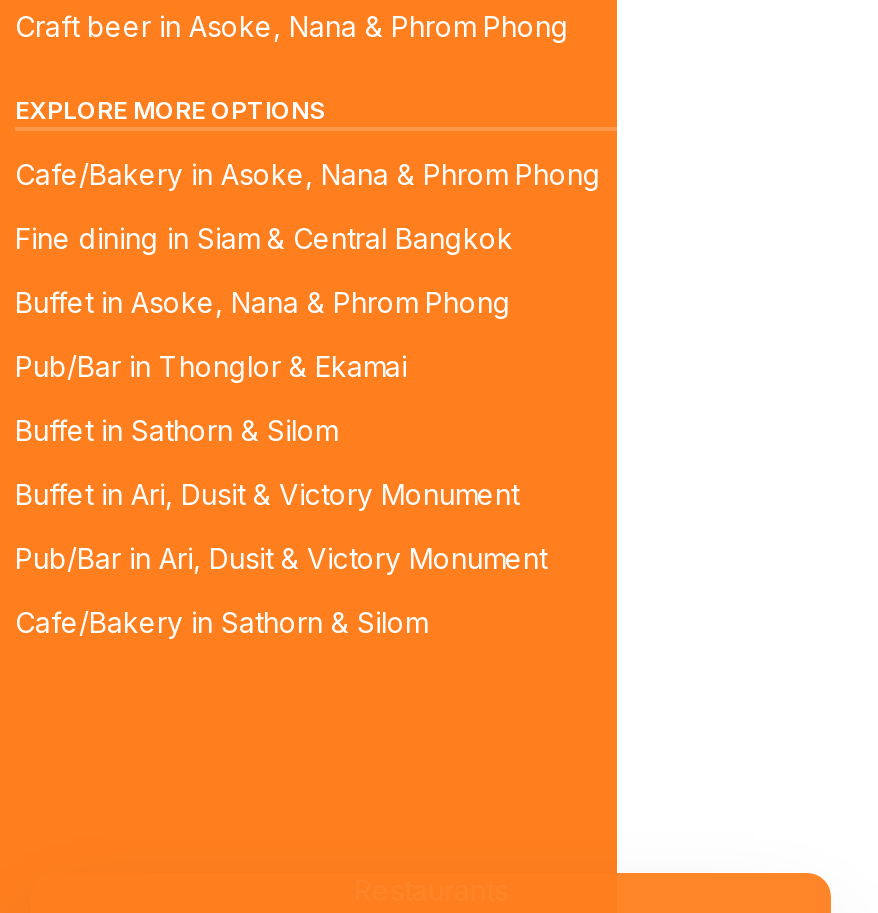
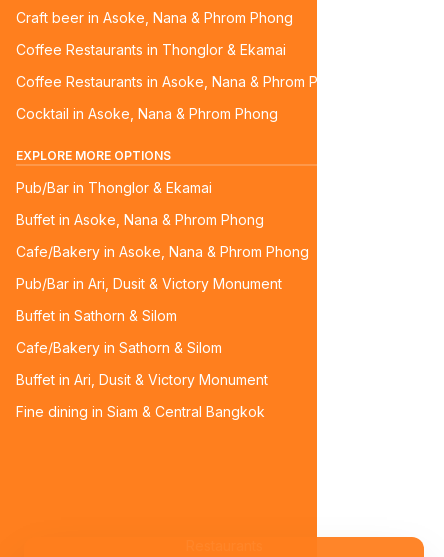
+ Coffee Restaurants in Thonglor & Ekamai
+ Coffee Restaurants in Asoke, Nana & Phrom Phong
+ Cocktail in Asoke, Nana & Phrom Phong

moved down: Cafe/Bakery in Asoke, Nana & Phrom Phong

moved down: Fine dining in Siam & Central Bangkok

moved down: Buffet in Asoke, Nana & Phrom Phong

moved down: Buffet in Sathorn & Silom

moved down: Buffet in Ari, Dusit & Victory Monument
